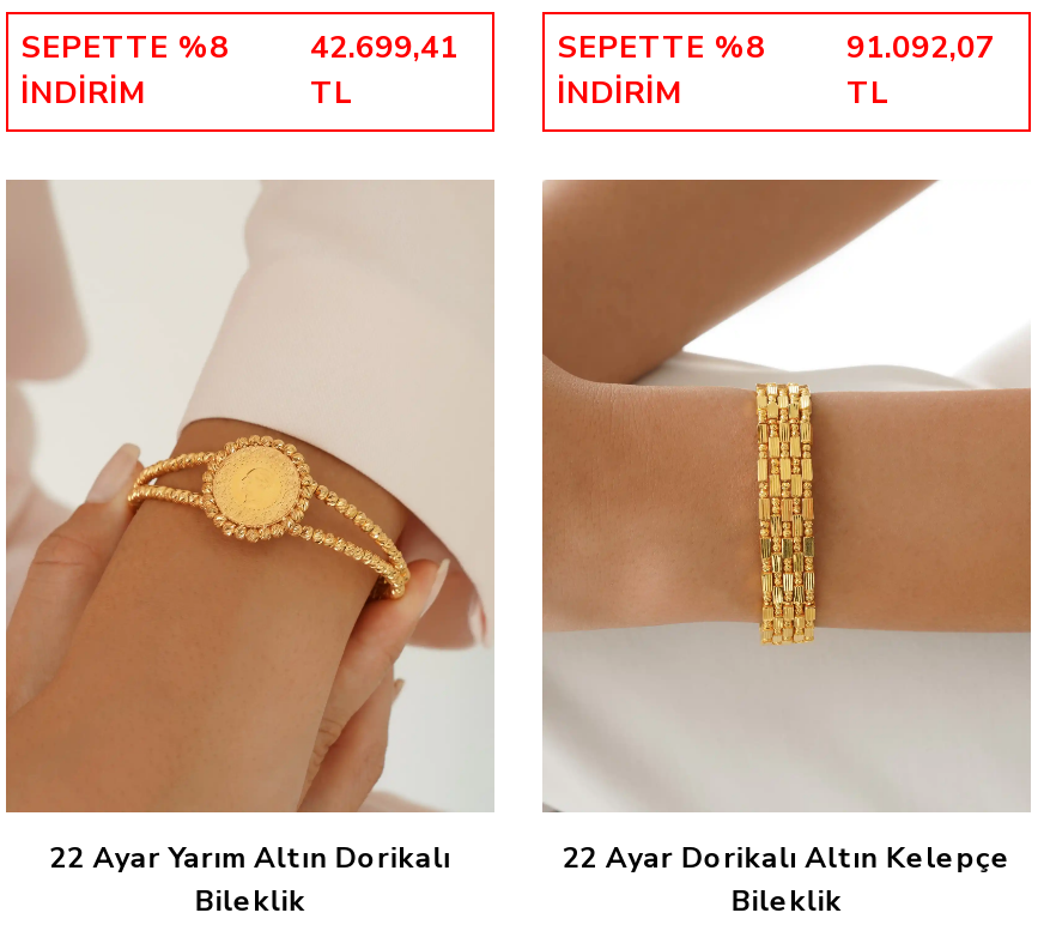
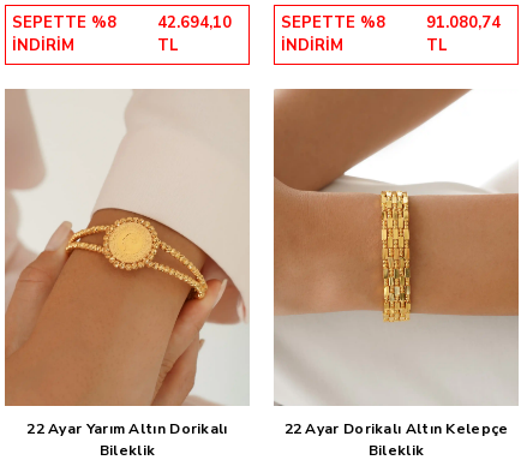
- SEPETTE %8 42.699,41
+ SEPETTE %8 42.694,10

- SEPETTE %8 91.092,07
+ SEPETTE %8 91.080,74
